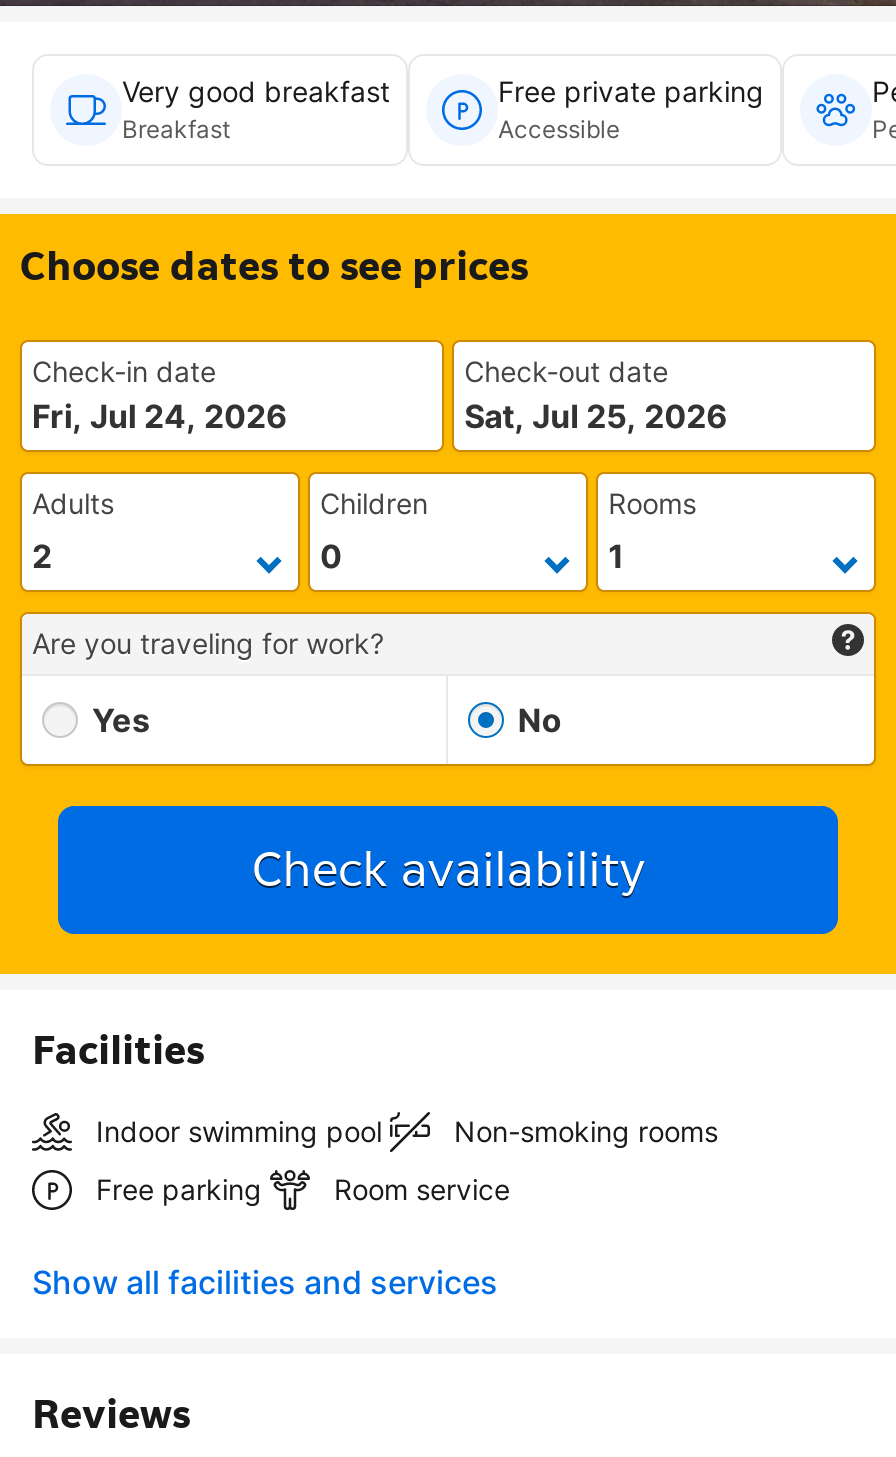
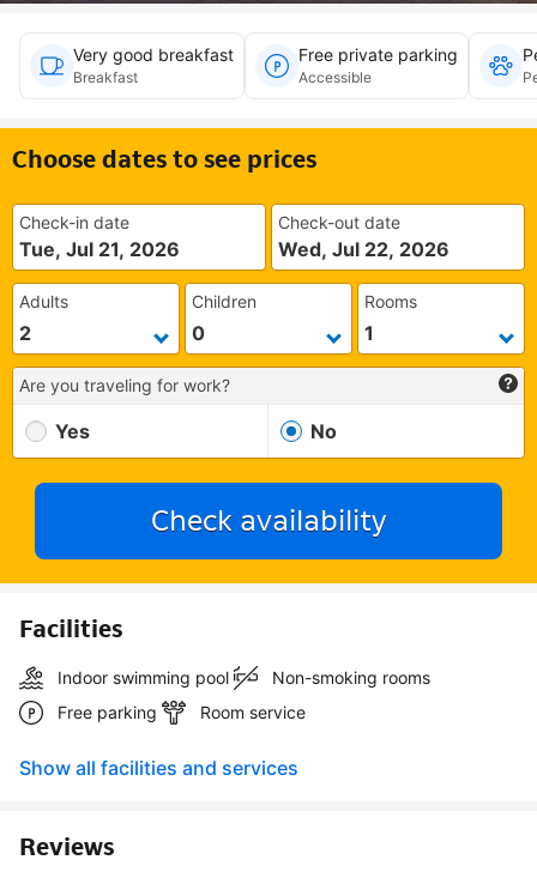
- Fri, Jul 24, 2026
+ Tue, Jul 21, 2026

- Sat, Jul 25, 2026
+ Wed, Jul 22, 2026
